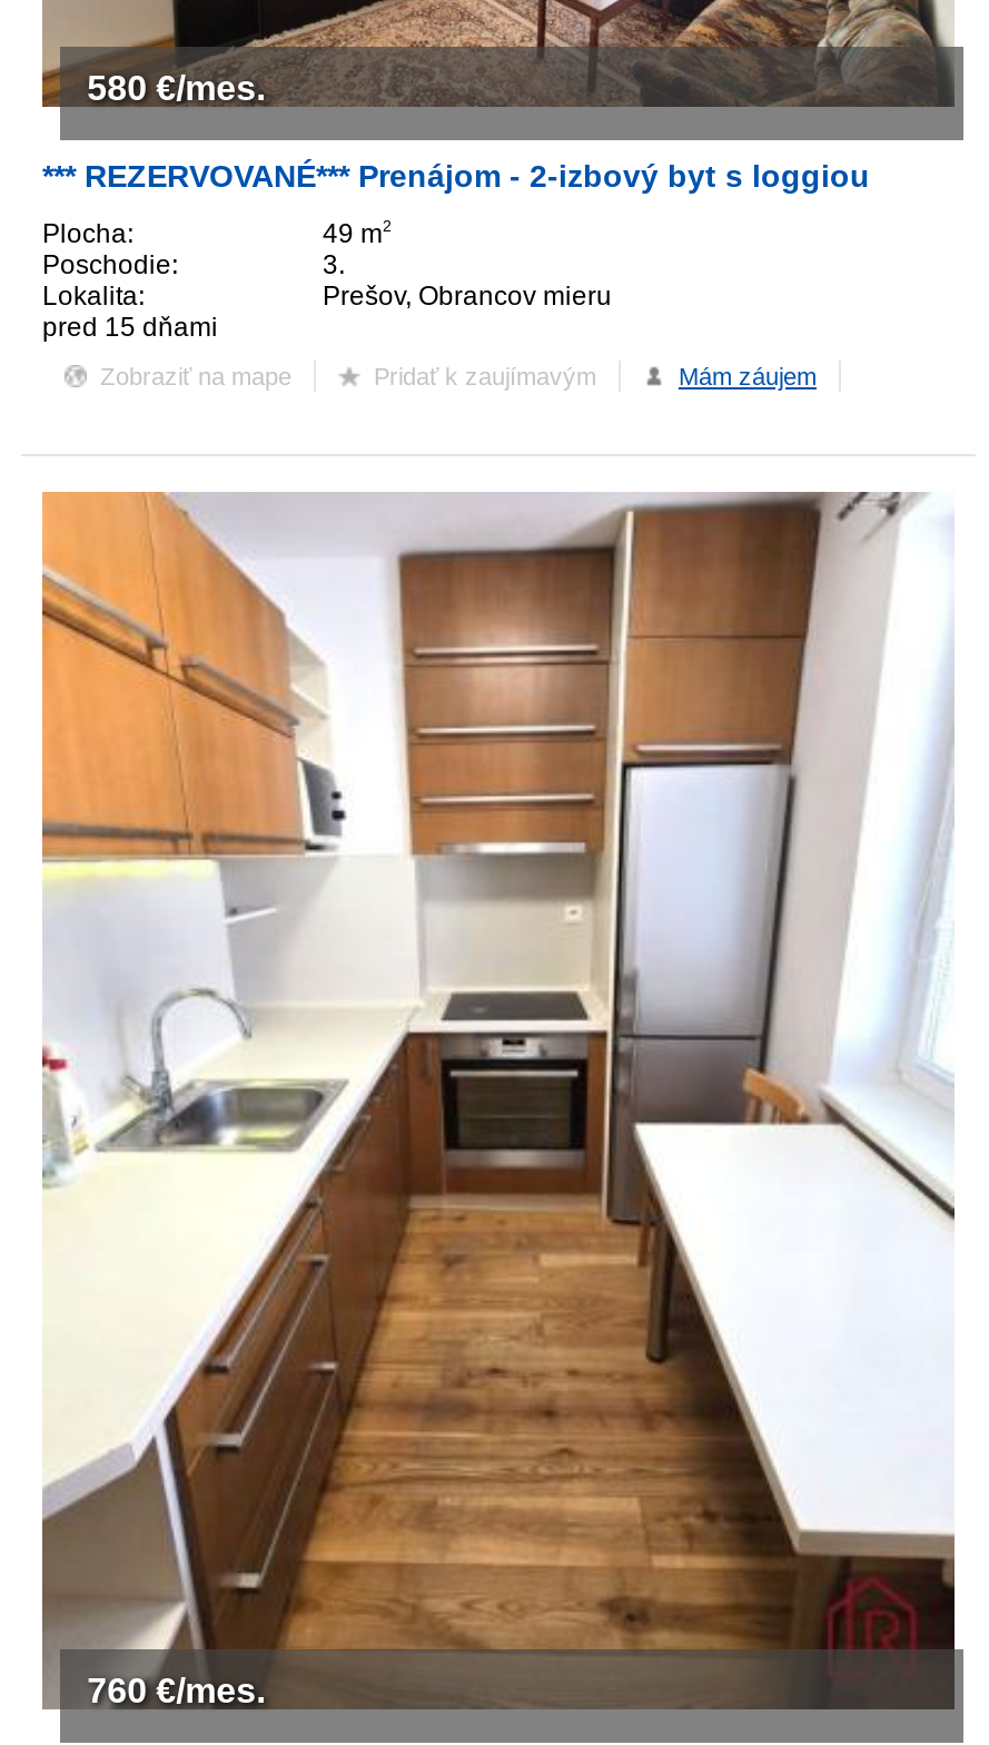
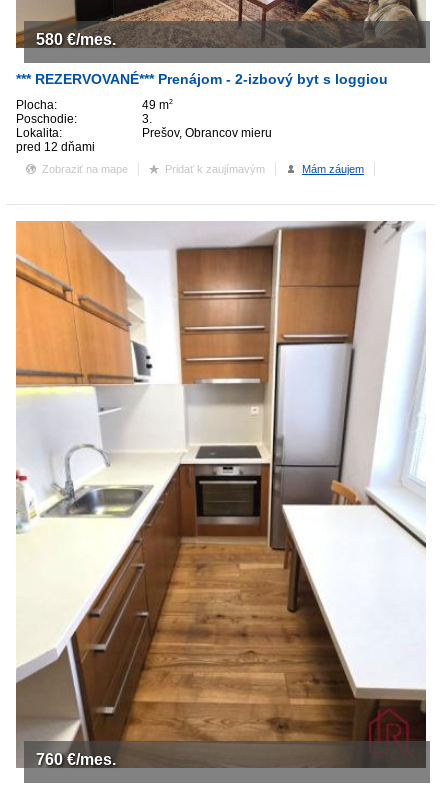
- pred 15 dňami
+ pred 12 dňami
